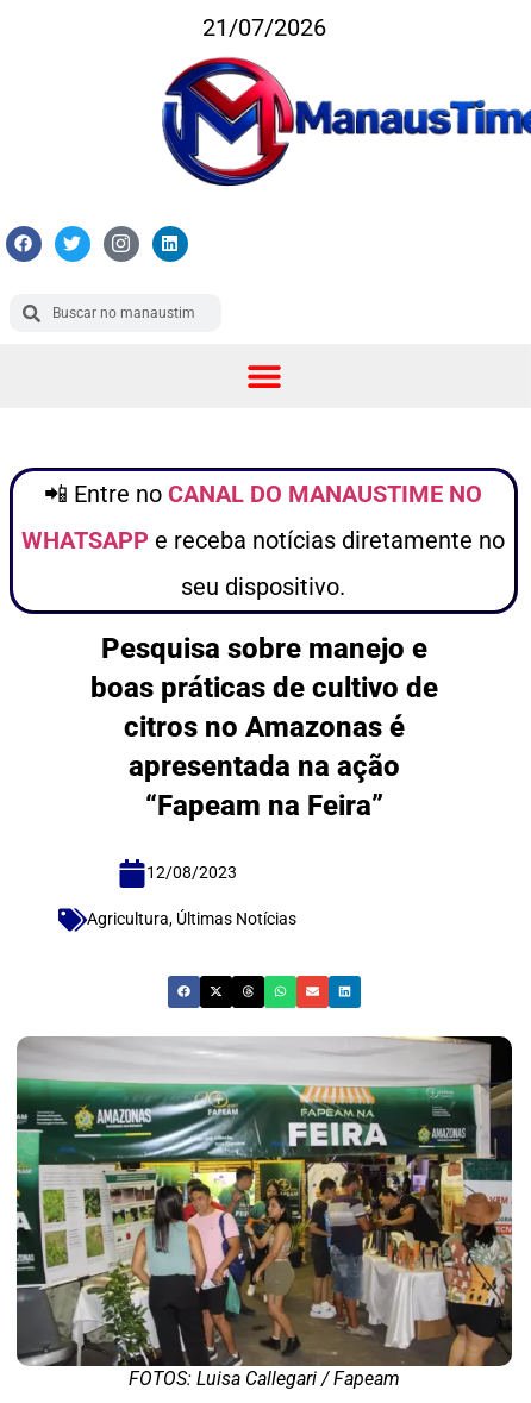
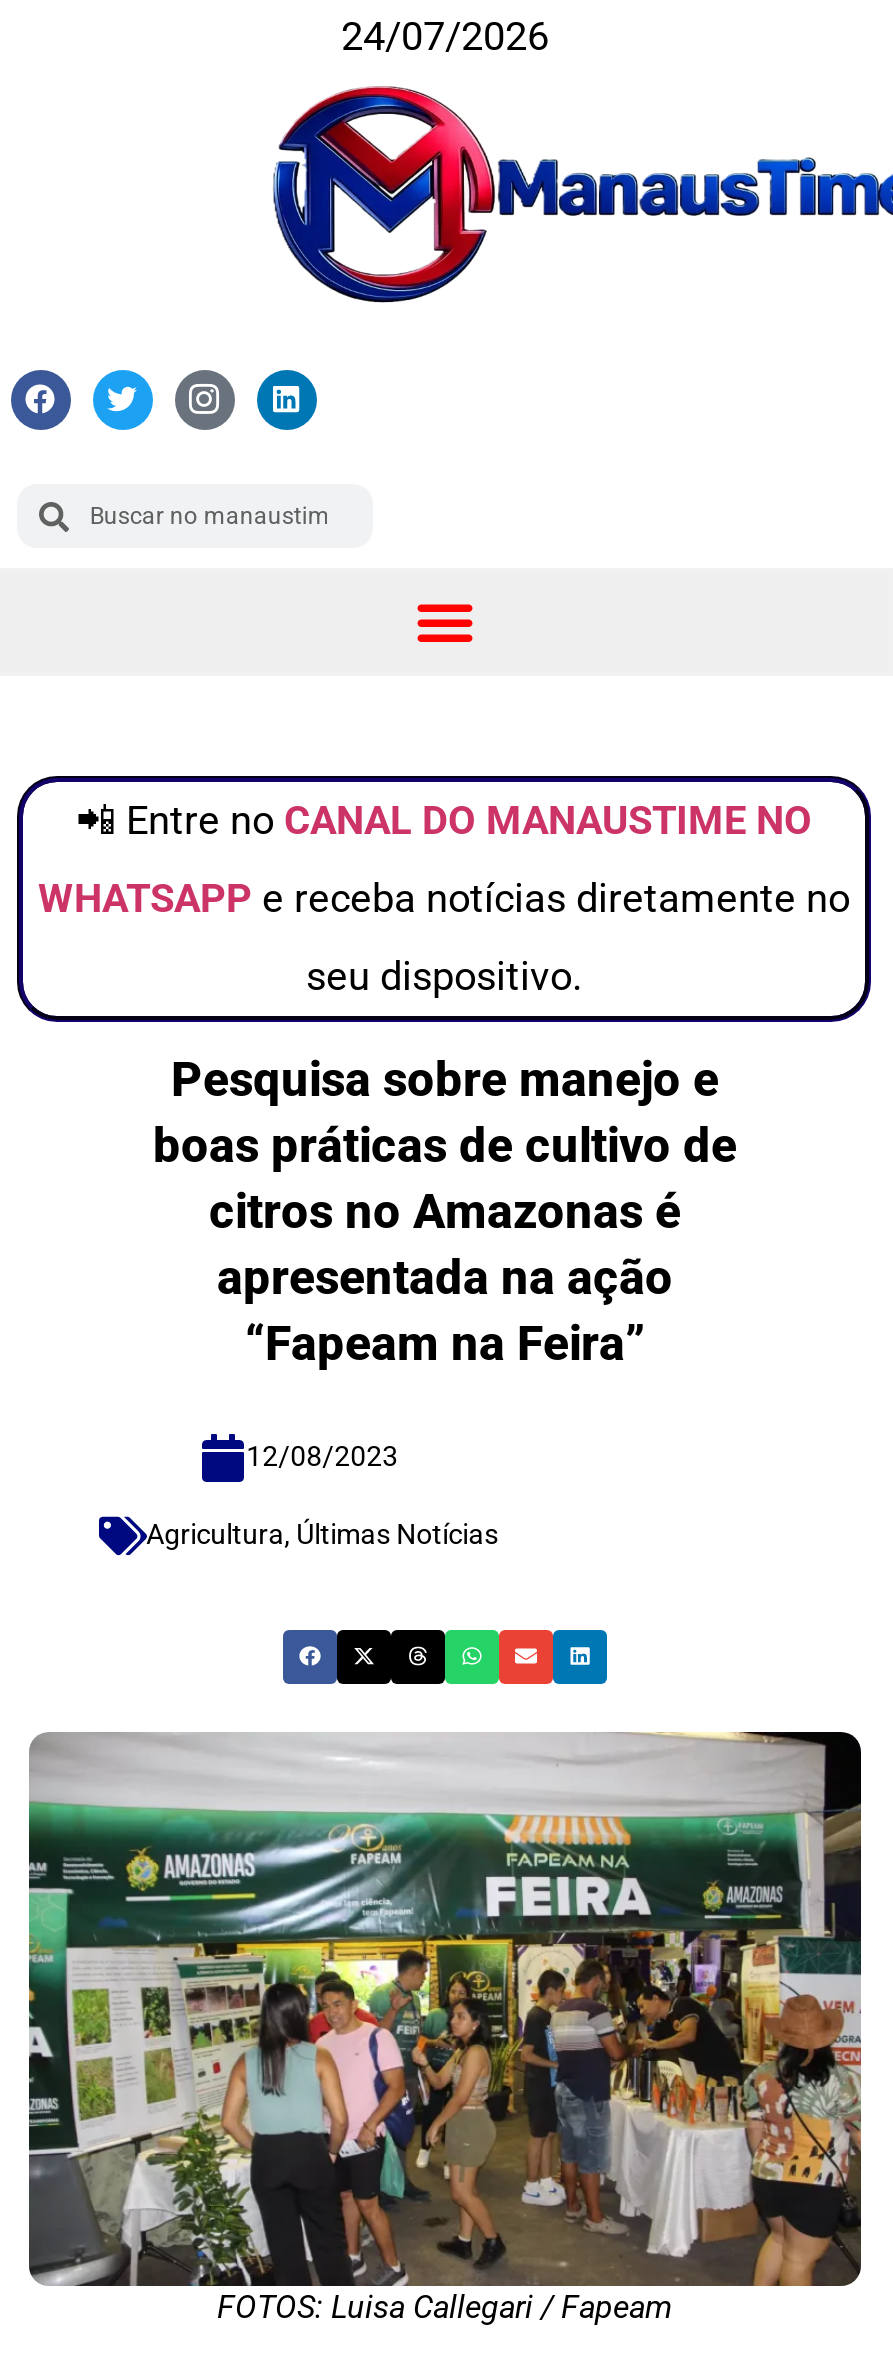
- 21/07/2026
+ 24/07/2026
